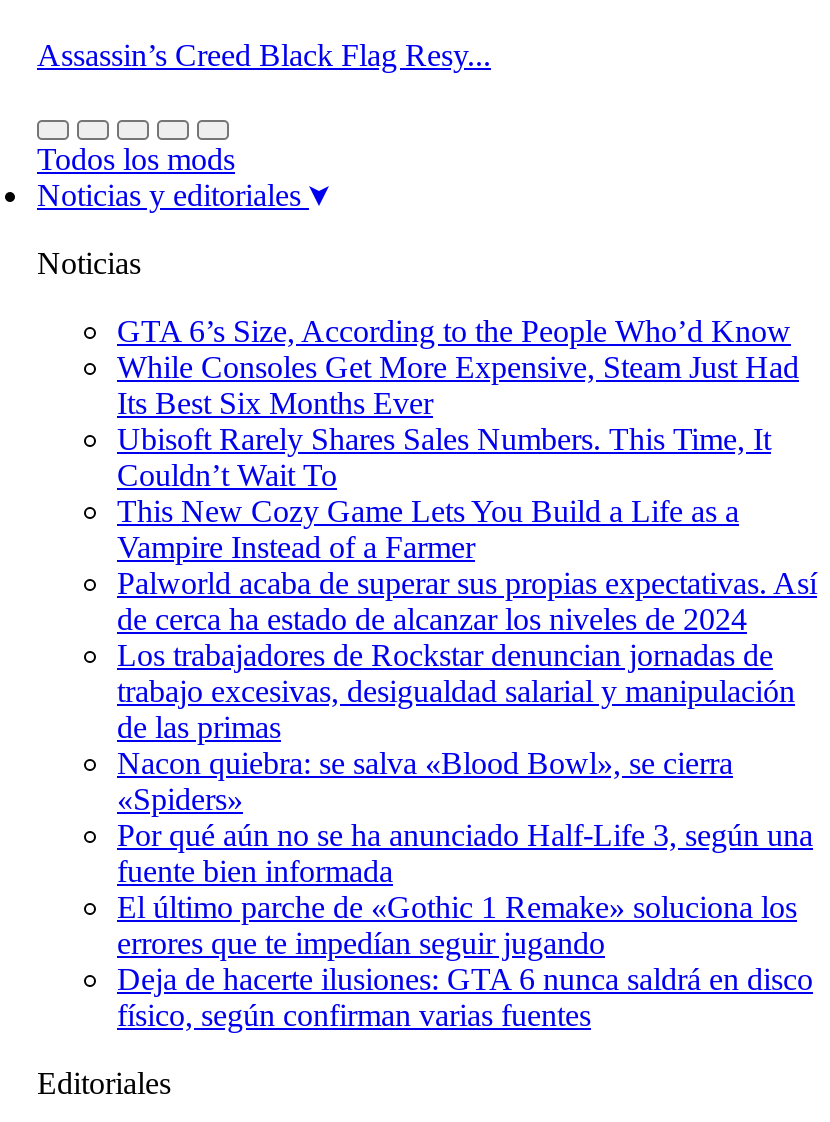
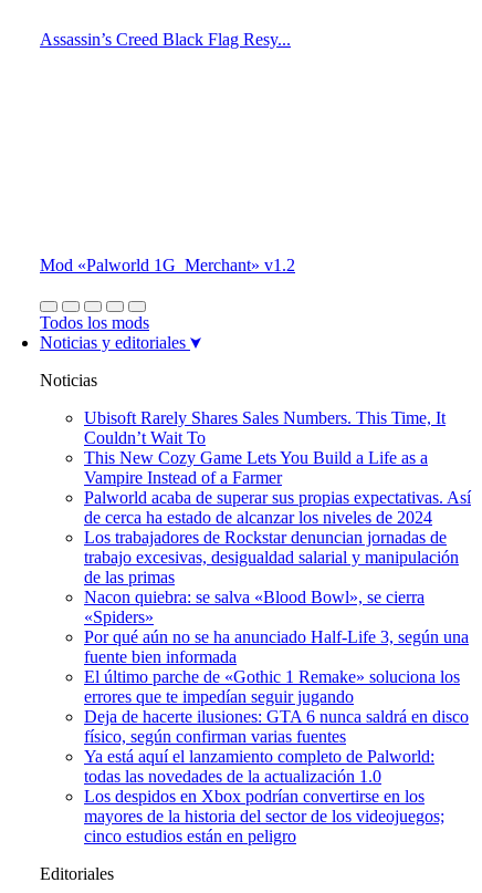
+ Mod «Palworld 1G_Merchant» v1.2

- GTA 6’s Size, According to the People Who’d Know
- While Consoles Get More Expensive, Steam Just Had
- Its Best Six Months Ever

+ Ya está aquí el lanzamiento completo de Palworld:
+ todas las novedades de la actualización 1.0
+ Los despidos en Xbox podrían convertirse en los
+ mayores de la historia del sector de los videojuegos;
+ cinco estudios están en peligro
